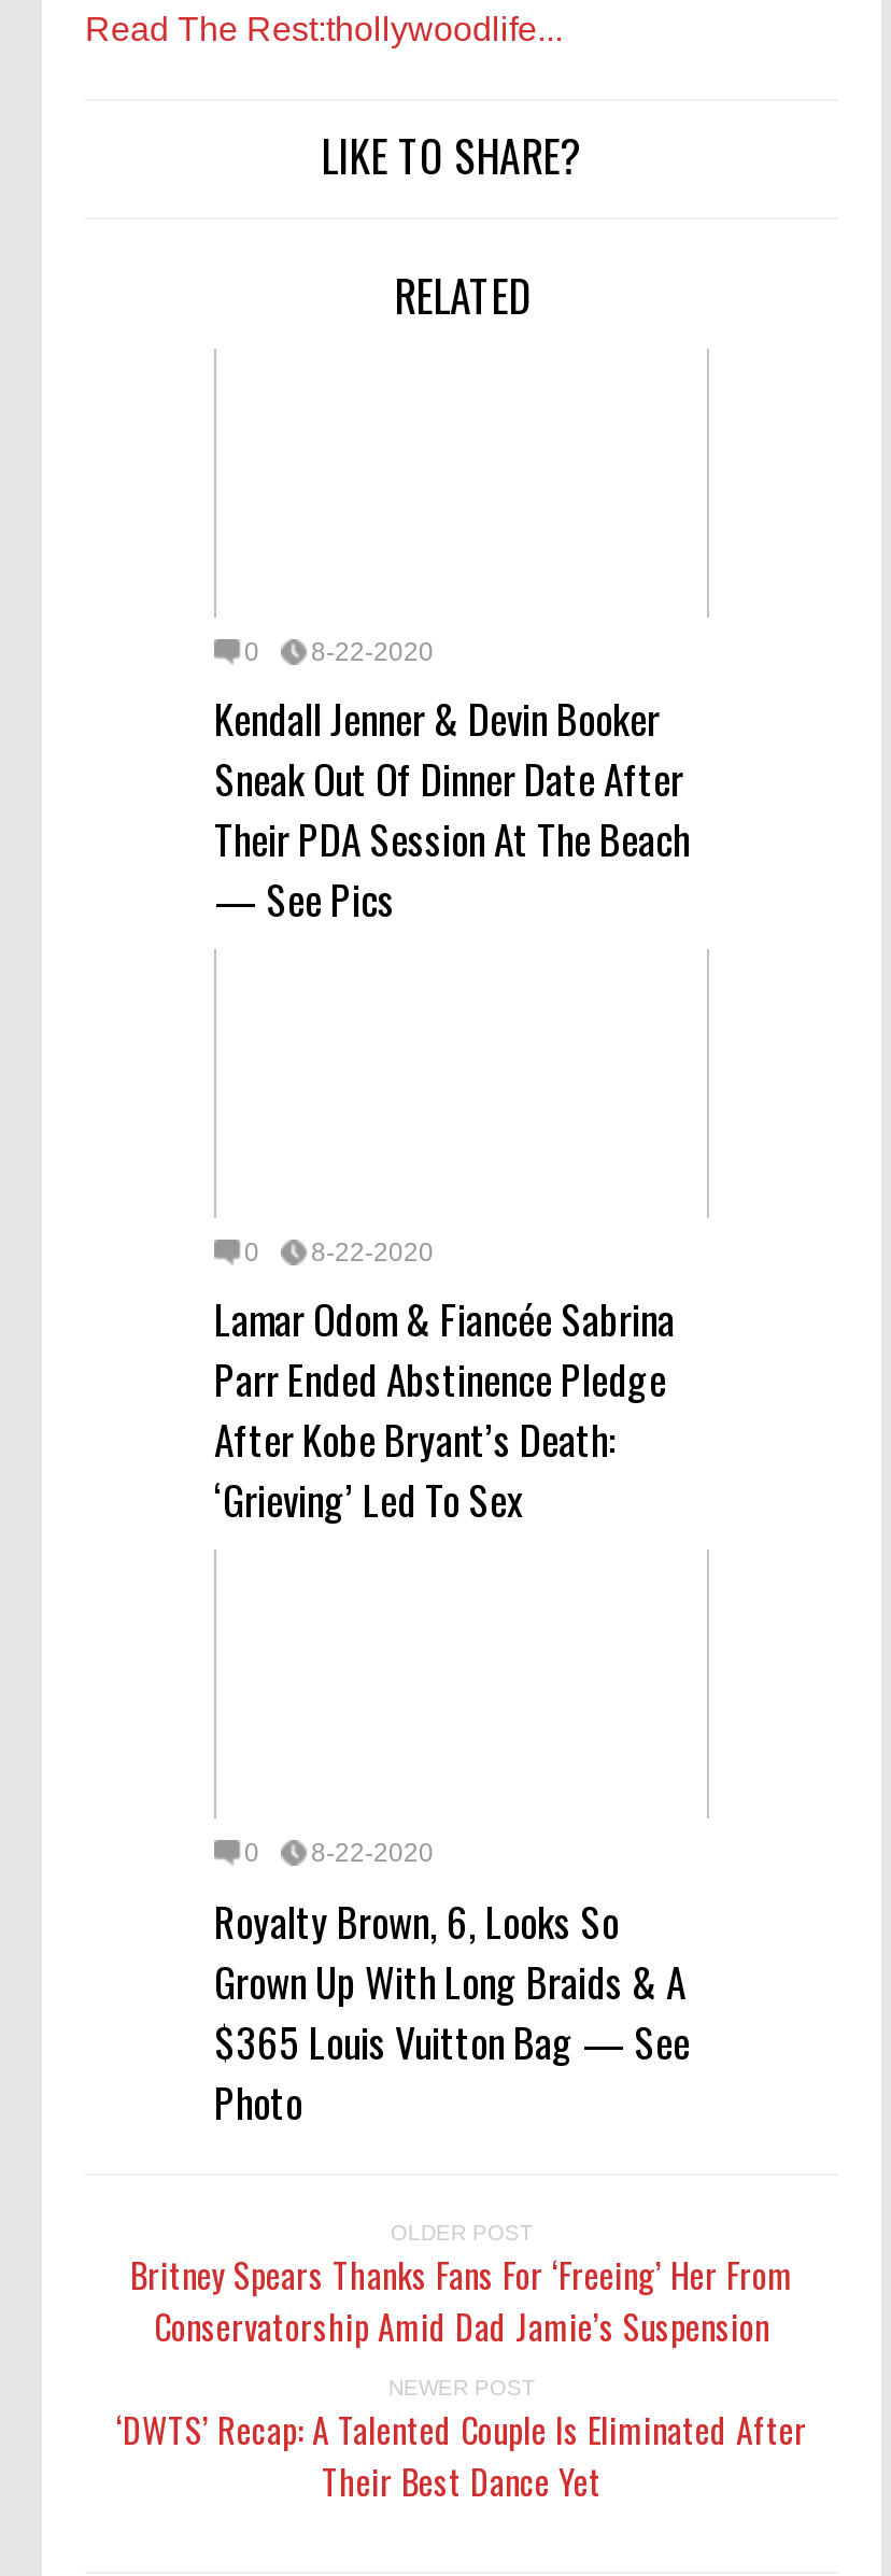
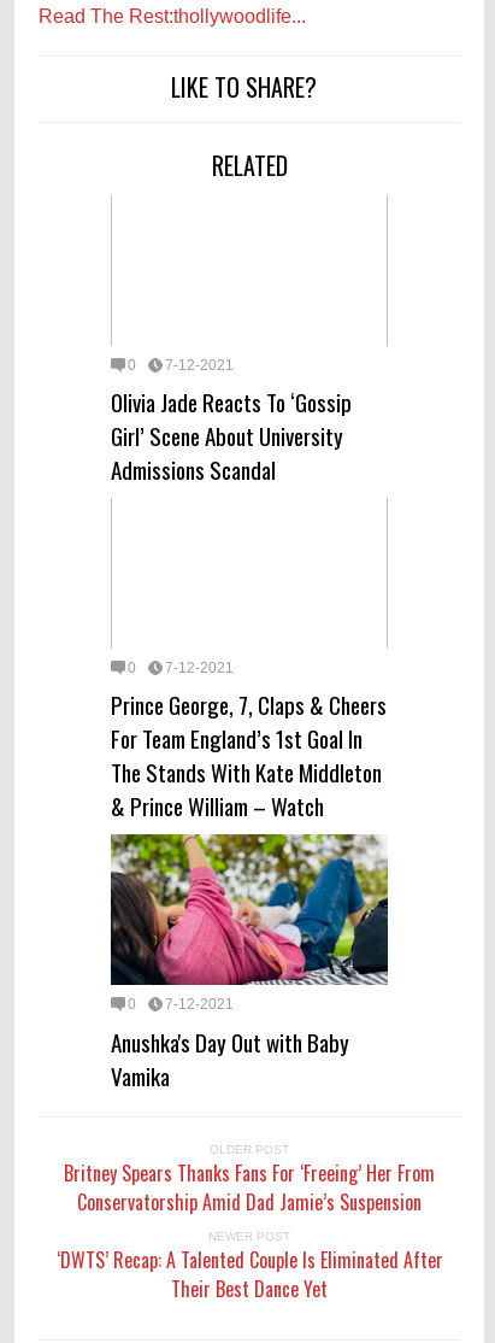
- 8-22-2020
- Kendall Jenner & Devin Booker
- Sneak Out Of Dinner Date After
- Their PDA Session At The Beach
- — See Pics
+ 7-12-2021
+ Olivia Jade Reacts To ‘Gossip
+ Girl’ Scene About University
+ Admissions Scandal

- 8-22-2020
- Lamar Odom & Fiancée Sabrina
- Parr Ended Abstinence Pledge
- After Kobe Bryant’s Death:
- ‘Grieving’ Led To Sex
+ 7-12-2021
+ Prince George, 7, Claps & Cheers
+ For Team England’s 1st Goal In
+ The Stands With Kate Middleton
+ & Prince William – Watch

+ [image]

- 8-22-2020
- Royalty Brown, 6, Looks So
- Grown Up With Long Braids & A
- $365 Louis Vuitton Bag — See
- Photo
+ 7-12-2021
+ Anushka's Day Out with Baby
+ Vamika
